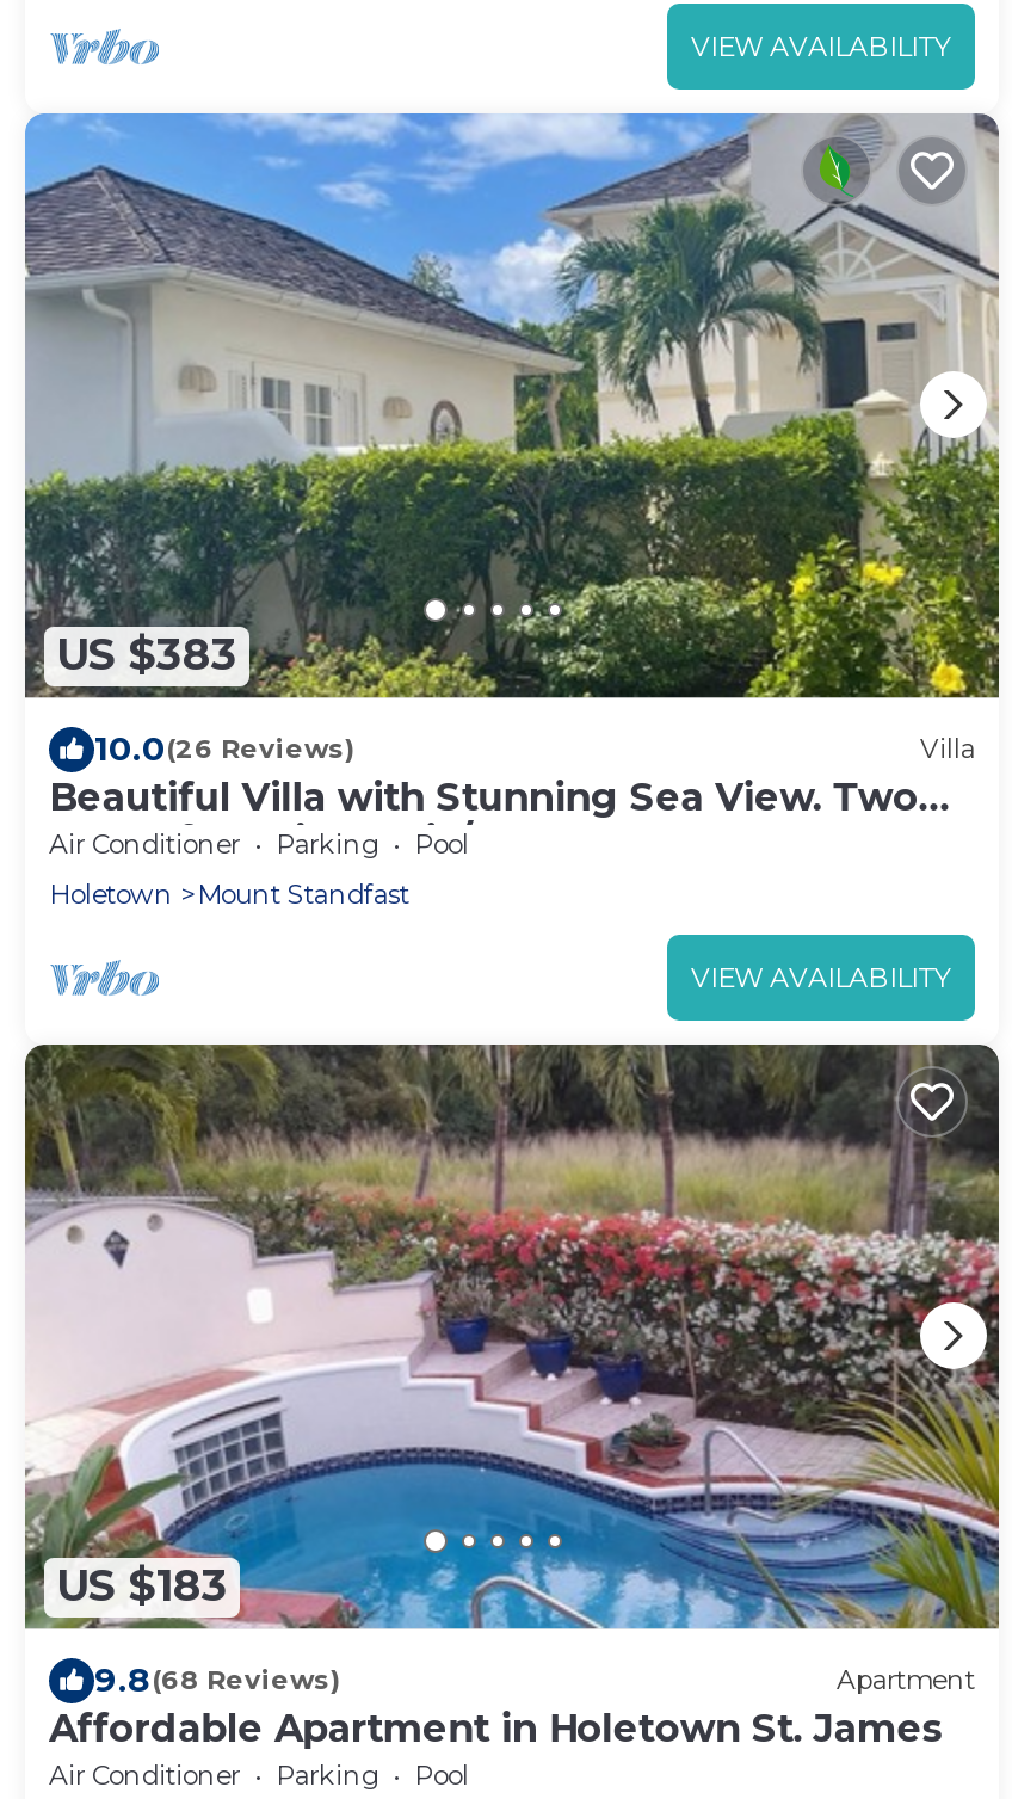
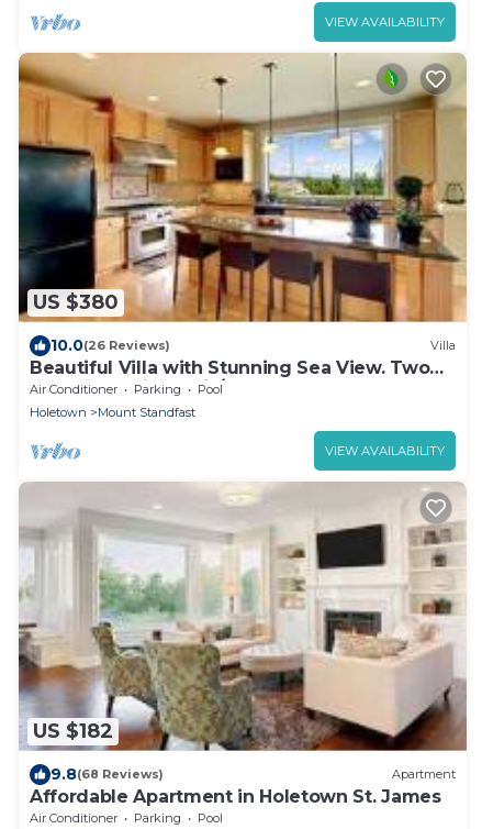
- [image]
- US $383
+ [image]
+ US $380

- [image]
- US $183
+ [image]
+ US $182
